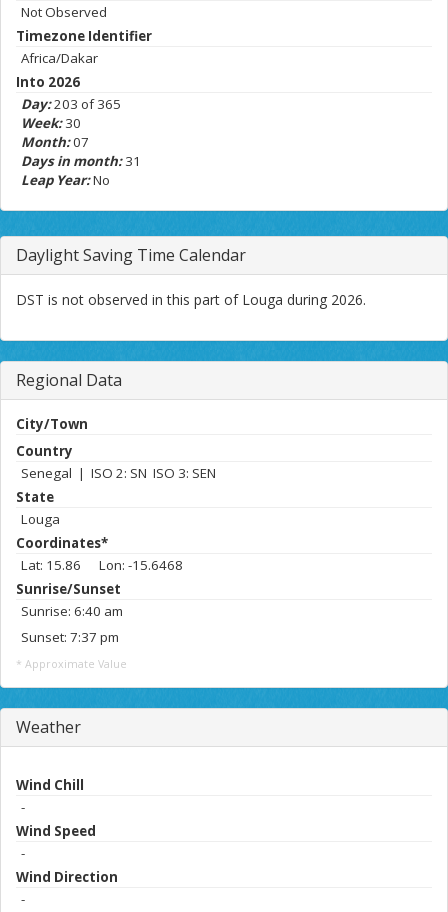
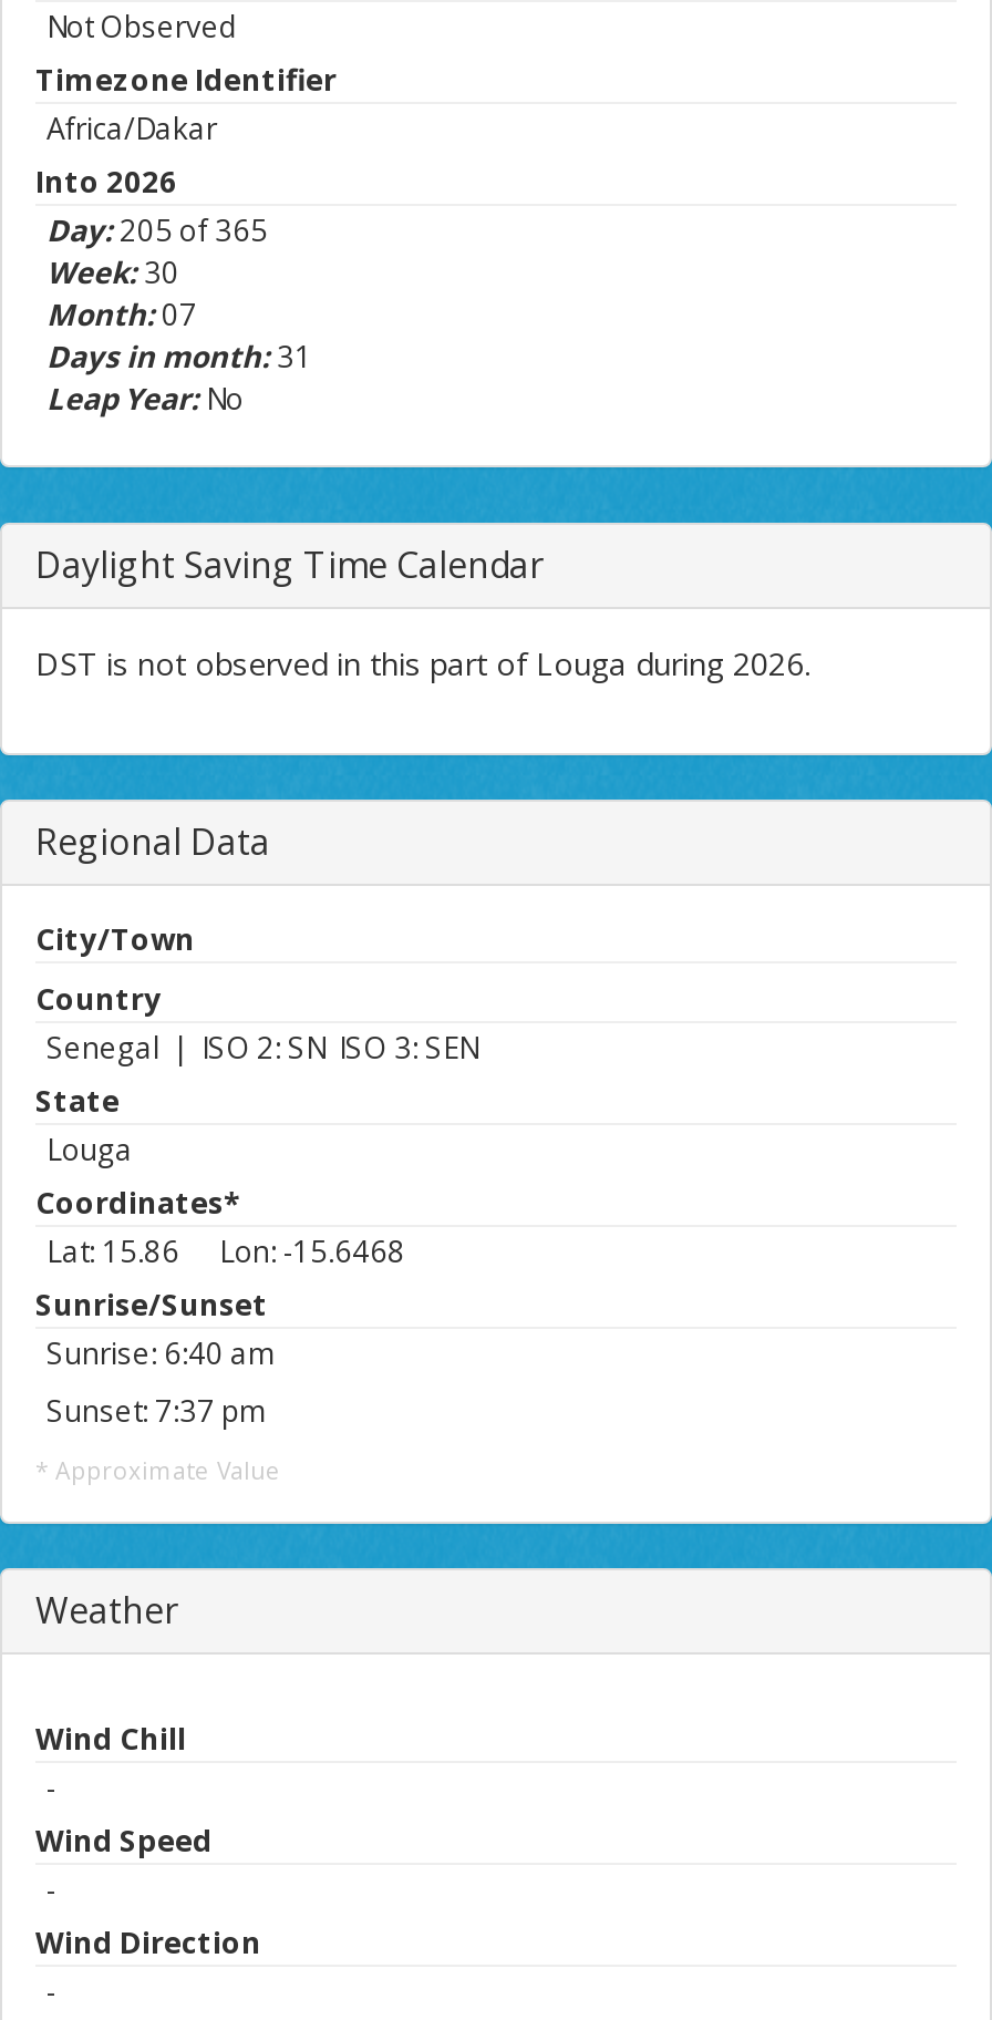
- Day:203 of 365
+ Day:205 of 365
